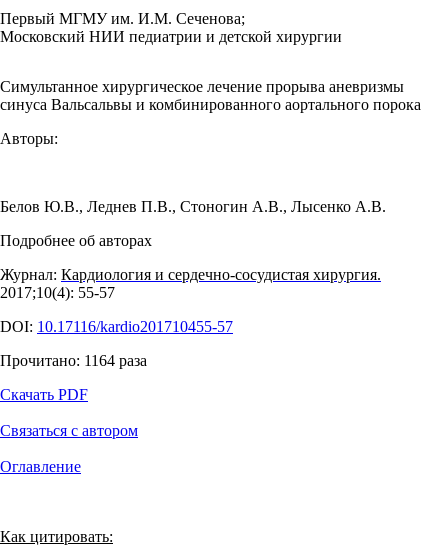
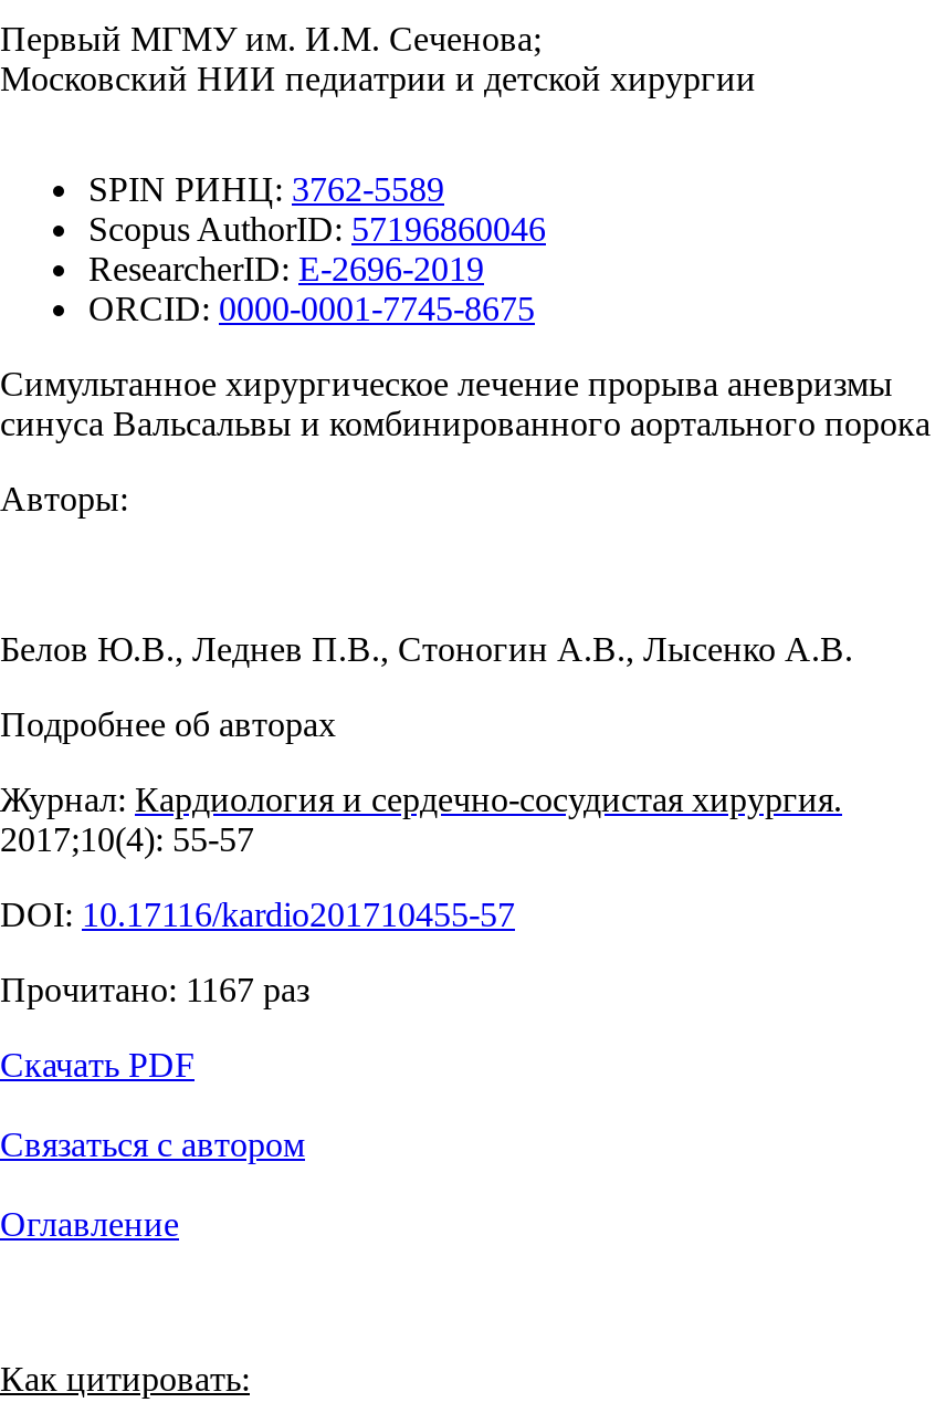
+ SPIN РИНЦ: 3762-5589
+ Scopus AuthorID: 57196860046
+ ResearcherID: E-2696-2019
+ ORCID: 0000-0001-7745-8675

- Прочитано: 1164 раза
+ Прочитано: 1167 раз
